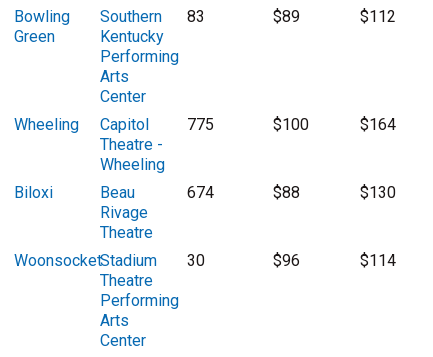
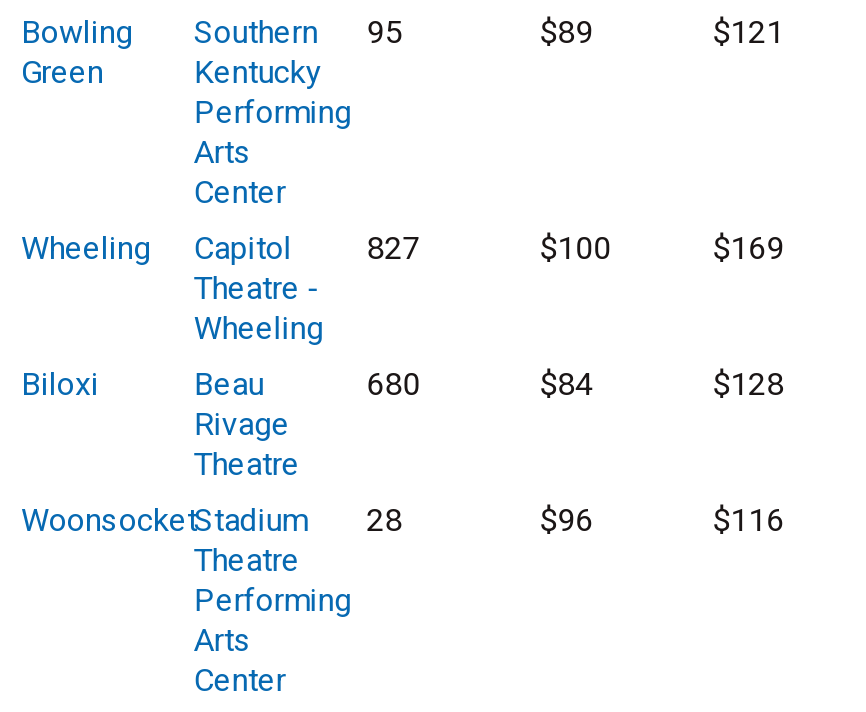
- Bowling Southern 83
+ Bowling Southern 95

- $112
+ $121

- Wheeling Capitol 775
+ Wheeling Capitol 827

- $164
+ $169

- 674
+ 680

- $88
+ $84

- $130
+ $128

- WoonsocketStadium 30
+ WoonsocketStadium 28

- $114
+ $116
